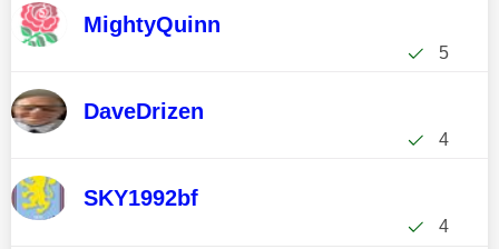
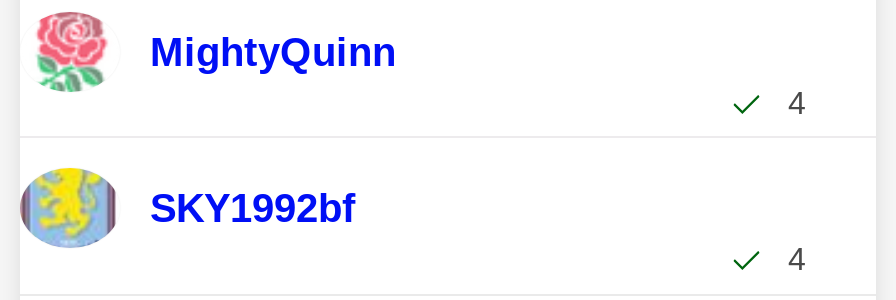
- [image]
- 5
- DaveDrizen
